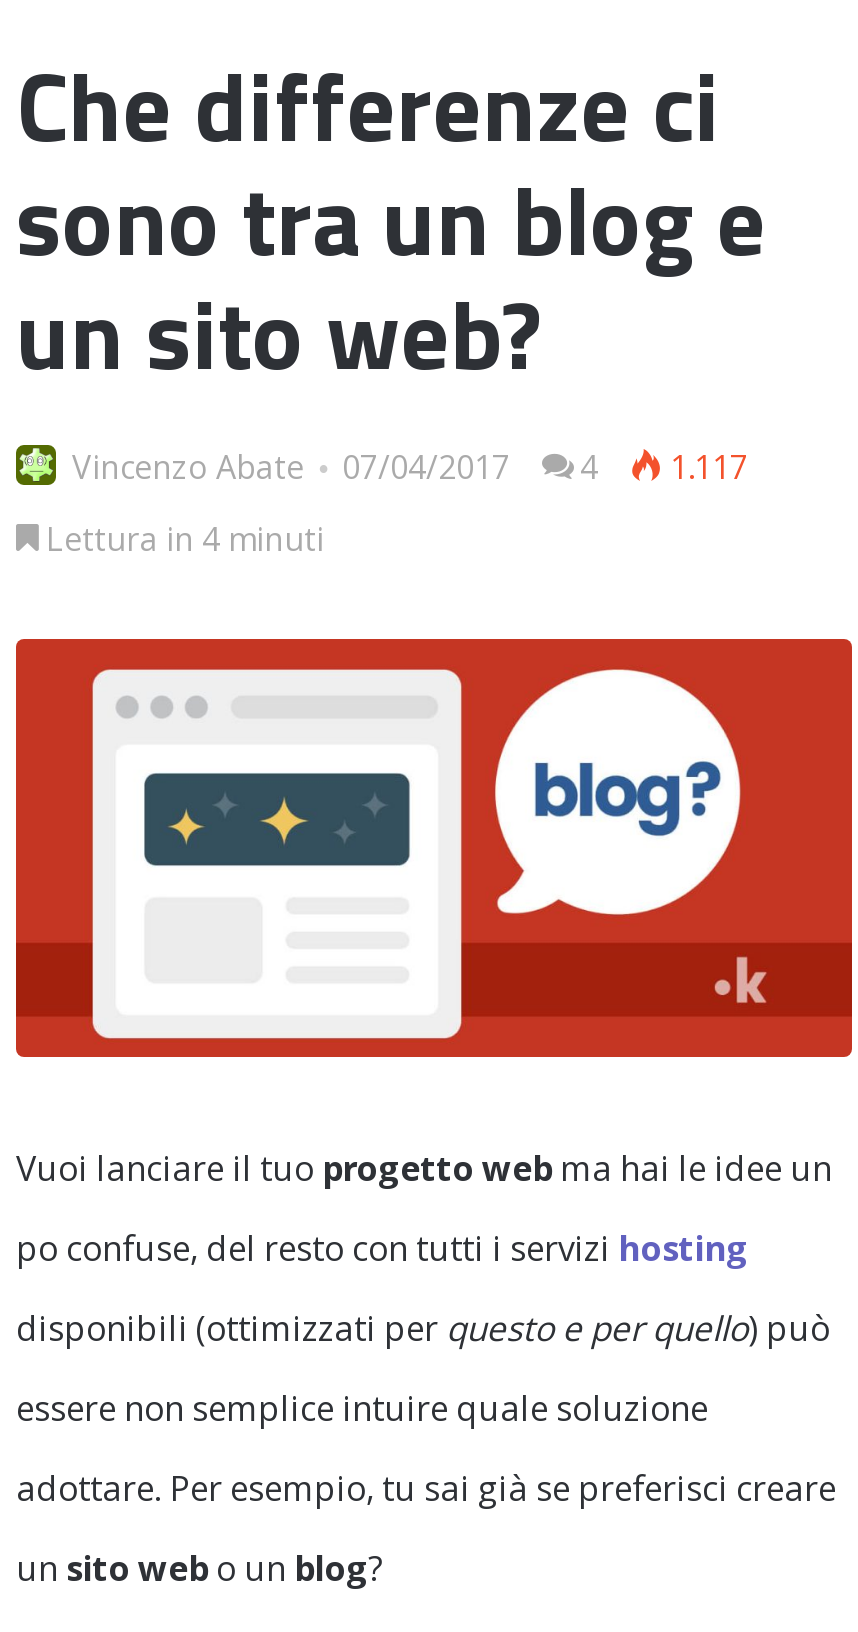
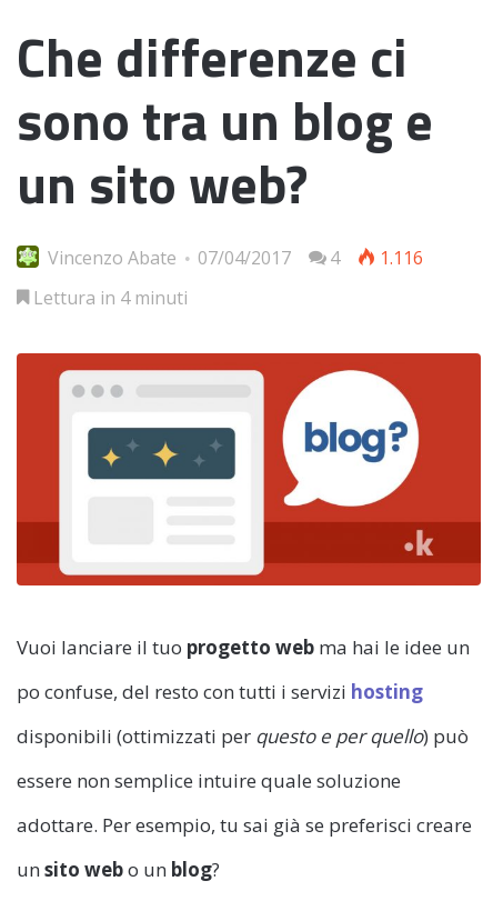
- Vincenzo Abate 07/04/2017 4 1.117
+ Vincenzo Abate 07/04/2017 4 1.116
